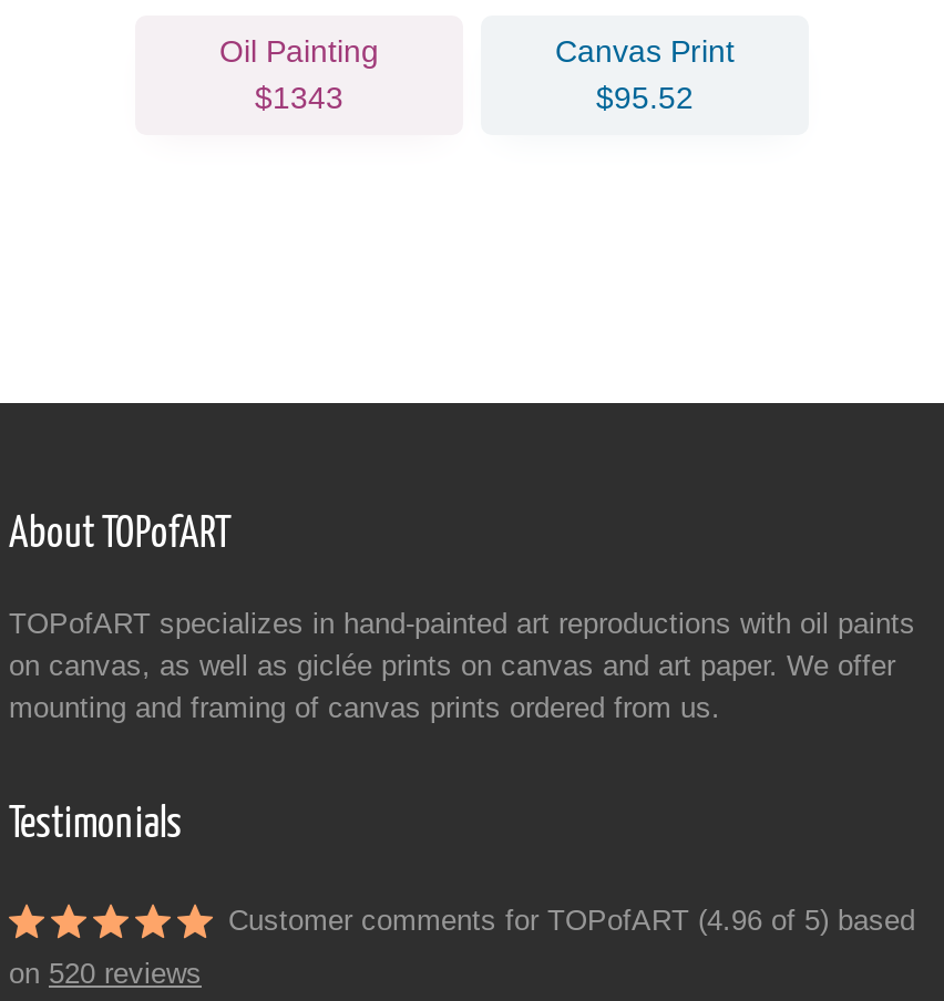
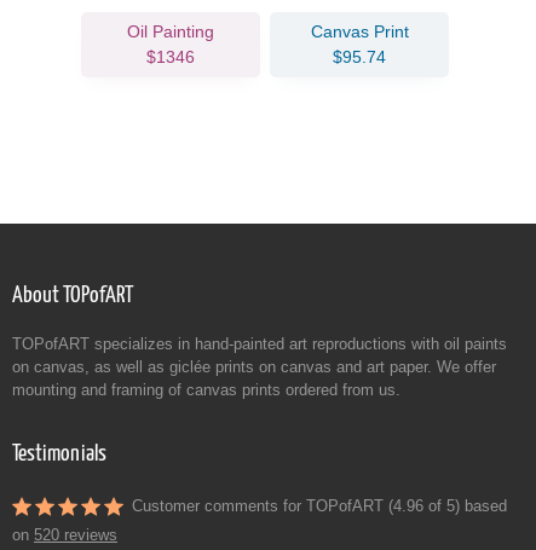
- $1343
+ $1346

- $95.52
+ $95.74
